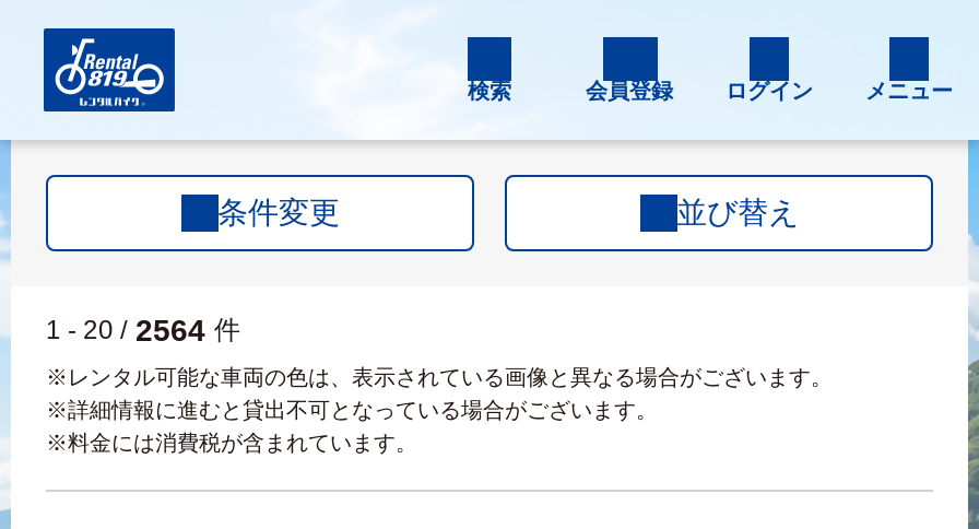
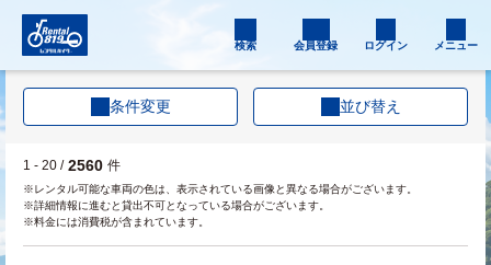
- 1 - 20 / 2564 件
+ 1 - 20 / 2560 件
